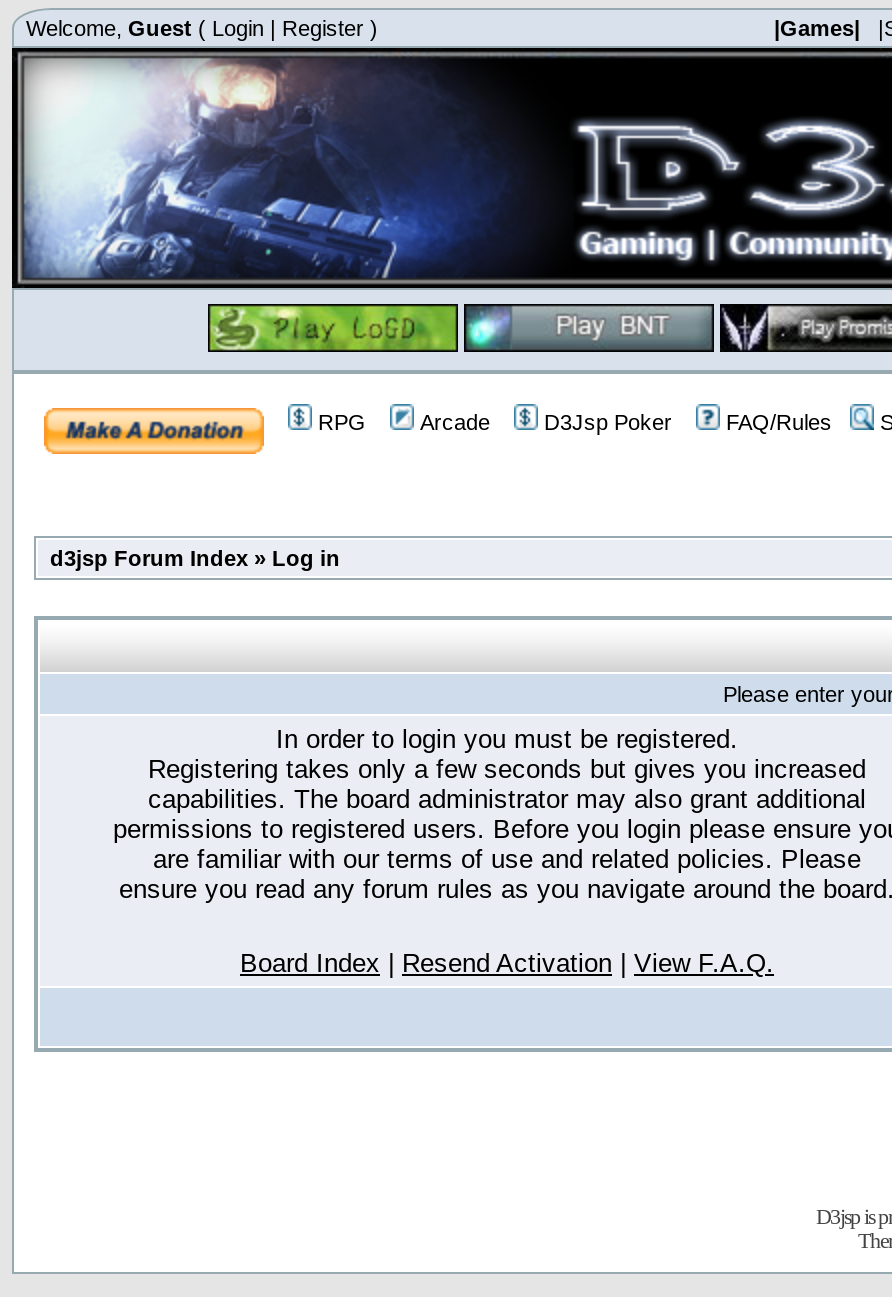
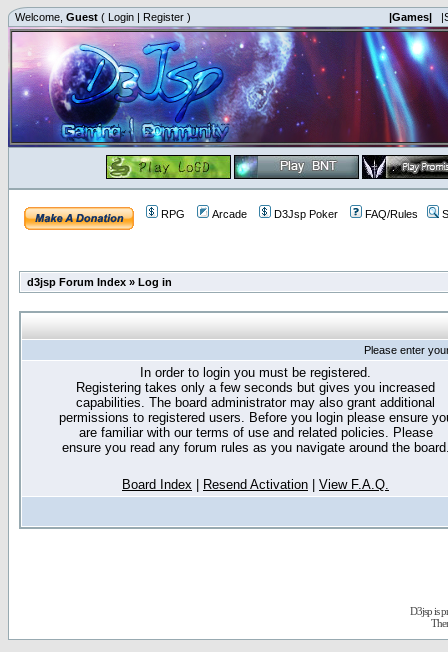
- [image]
+ [image]
